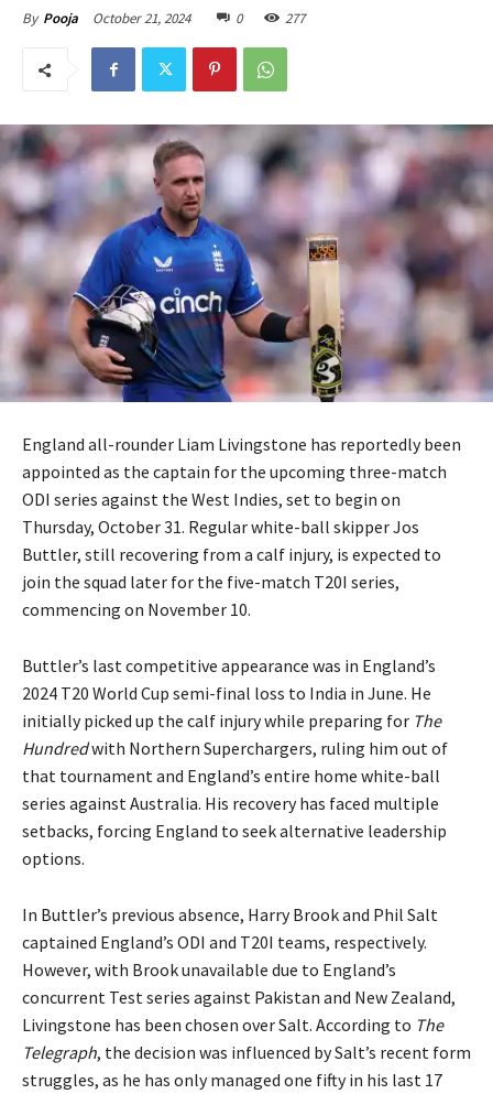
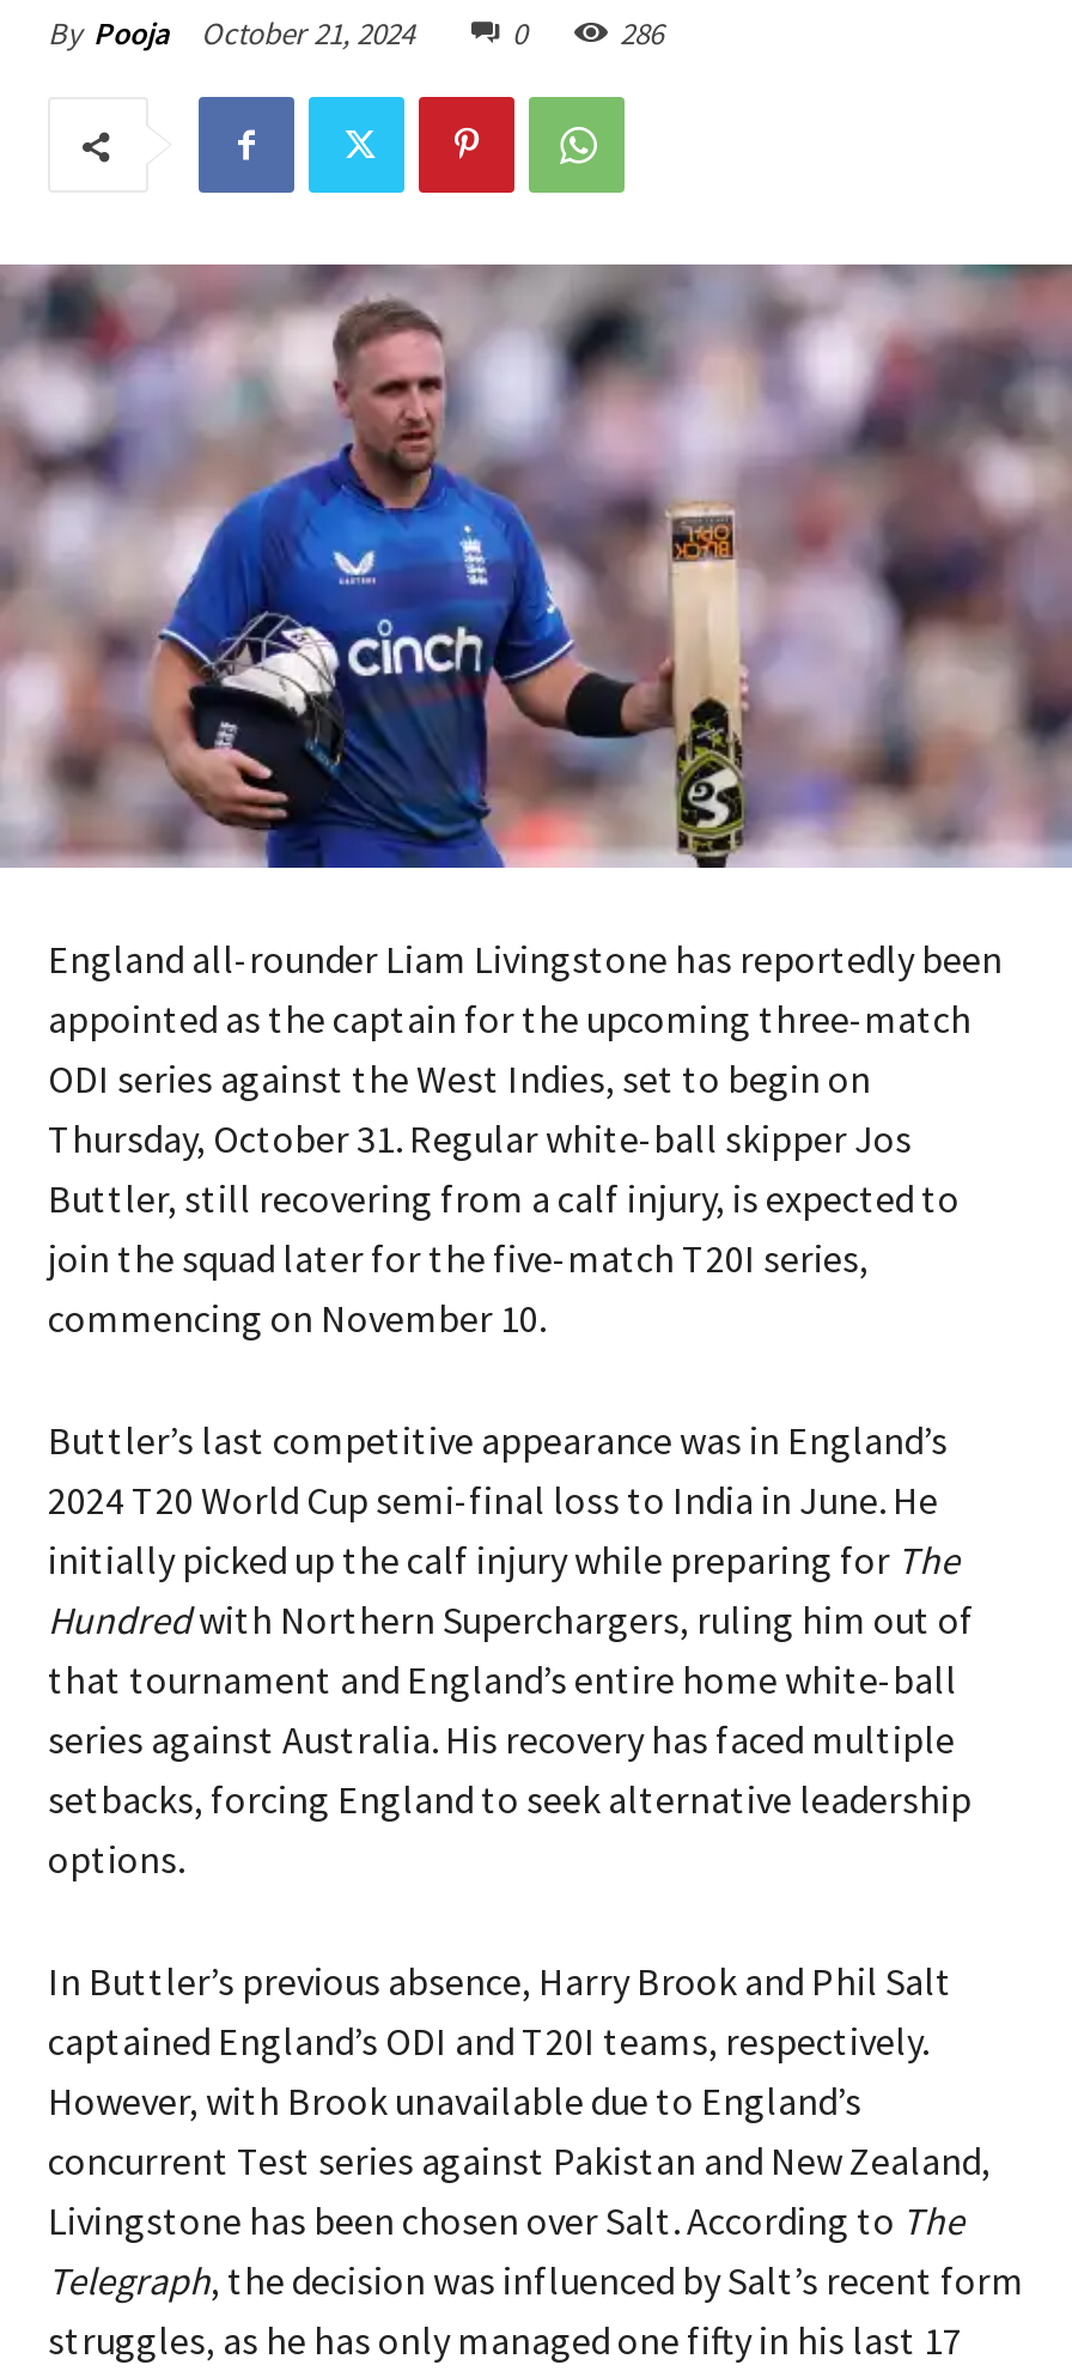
- 277
+ 286
